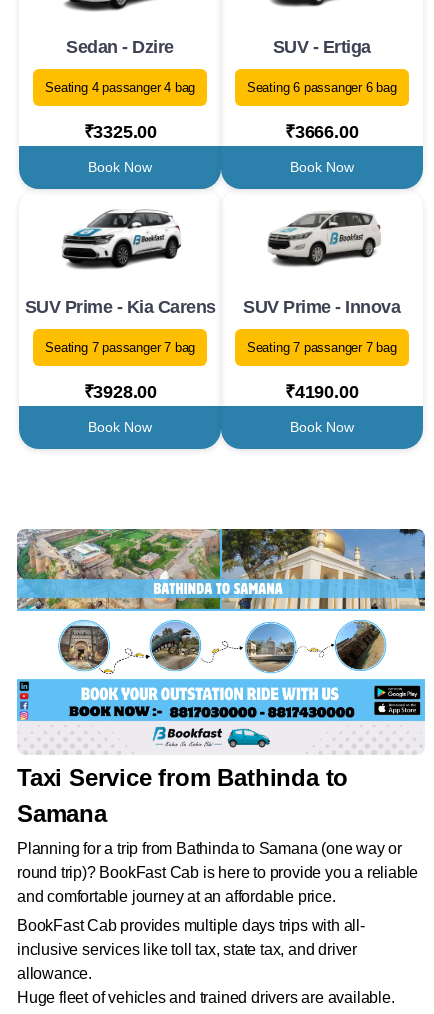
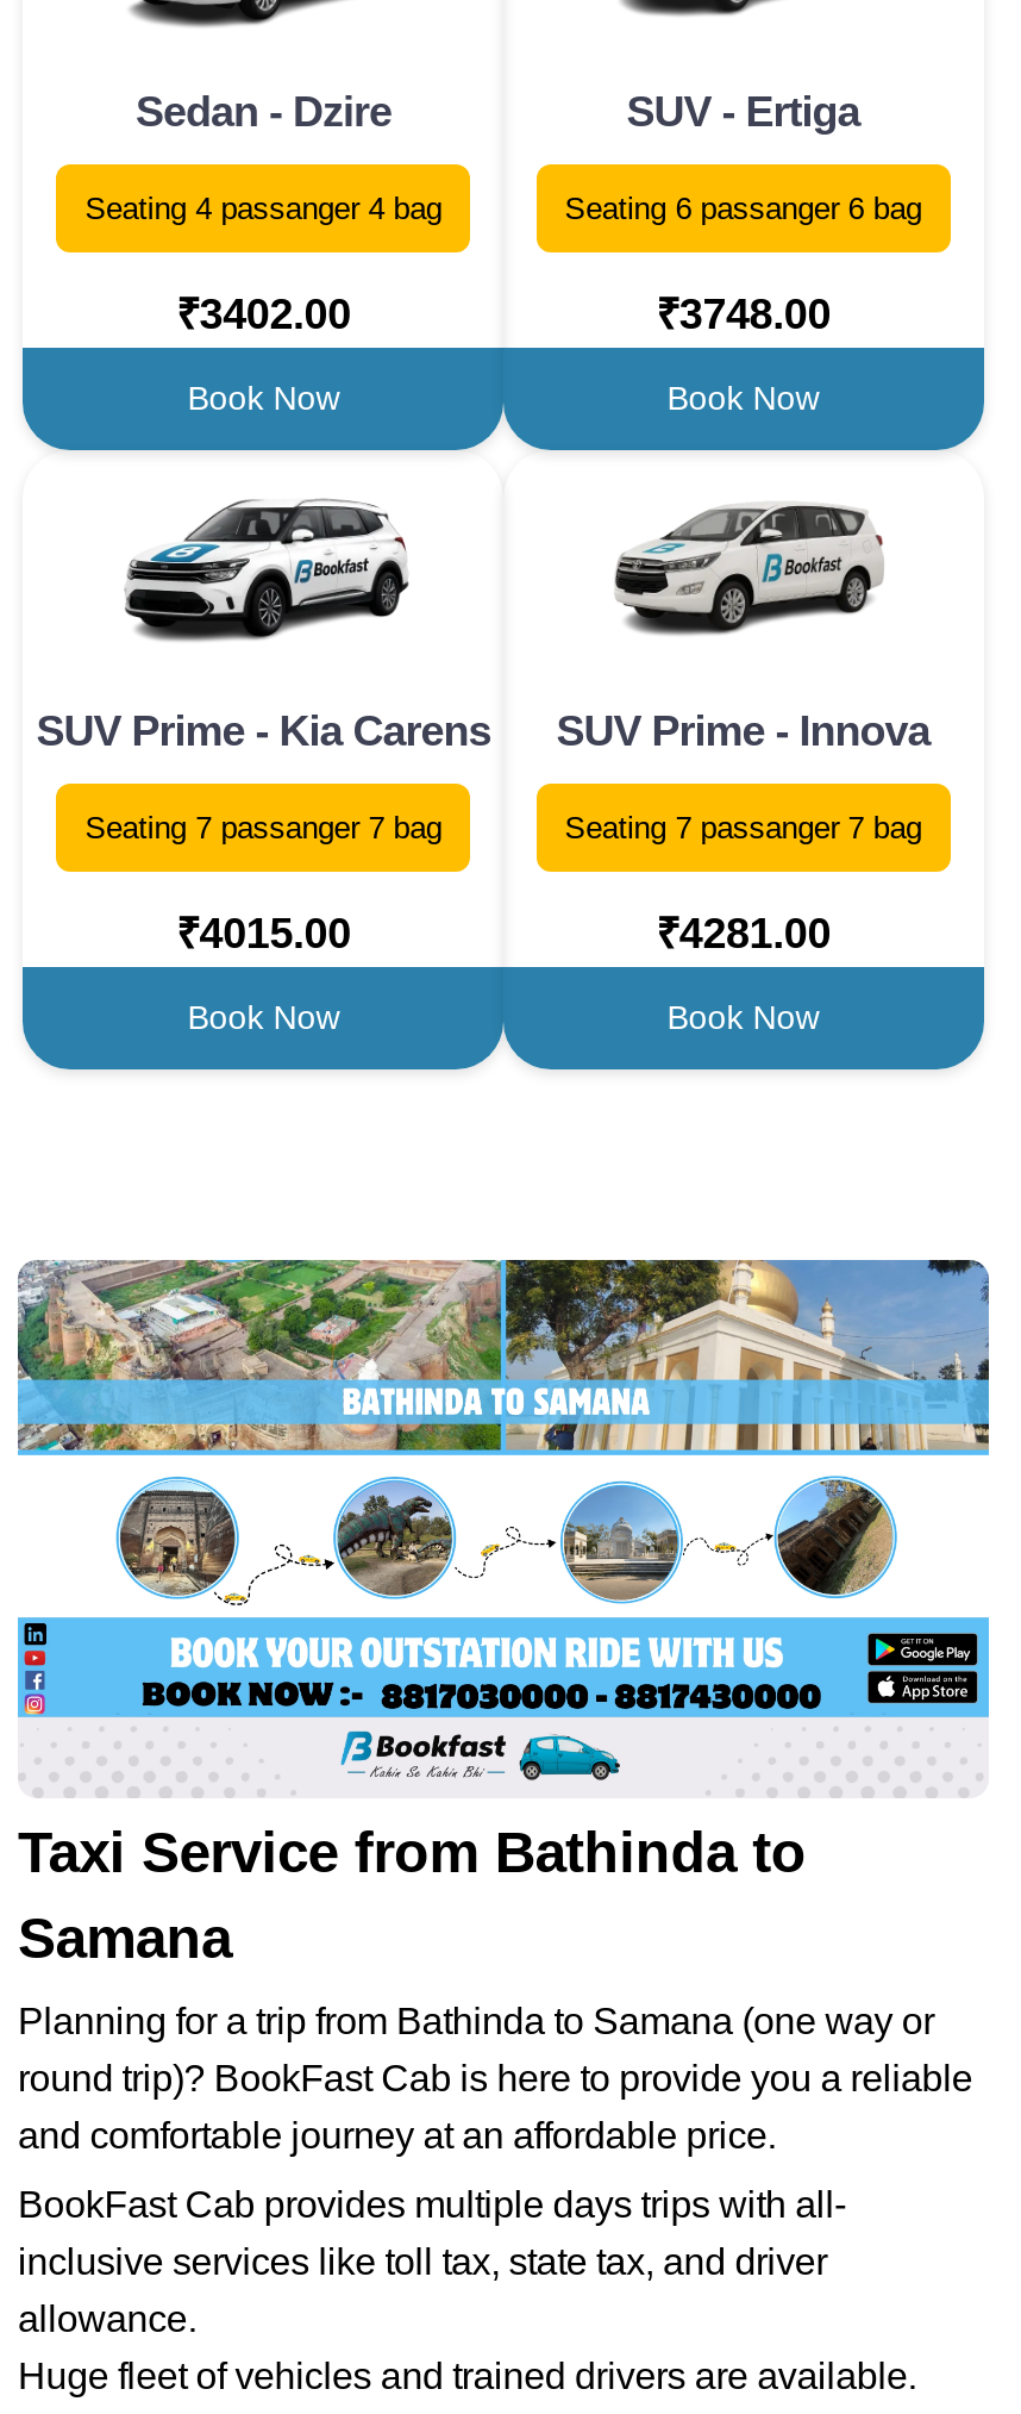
- ₹3325.00
+ ₹3402.00

- ₹3666.00
+ ₹3748.00

- ₹3928.00
+ ₹4015.00

- ₹4190.00
+ ₹4281.00
